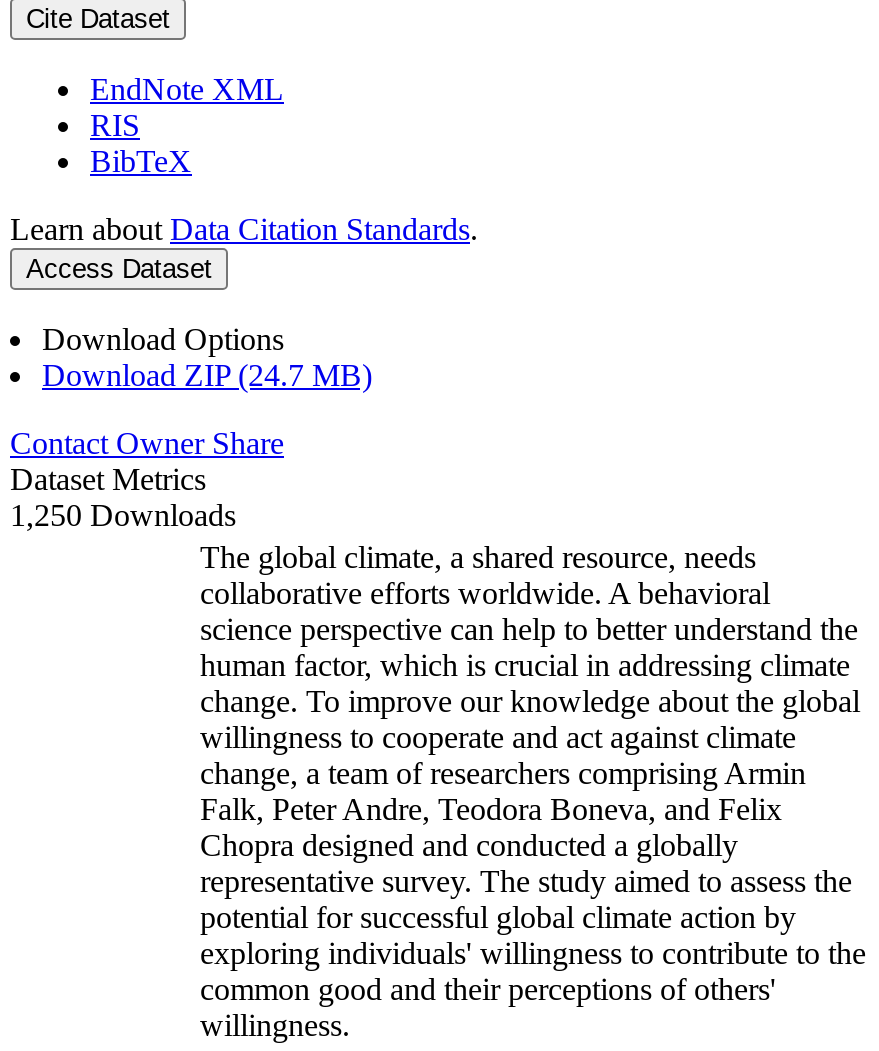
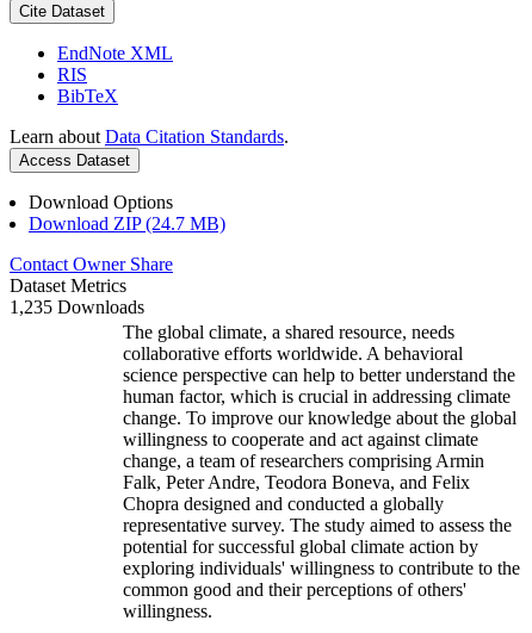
- 1,250 Downloads
+ 1,235 Downloads
